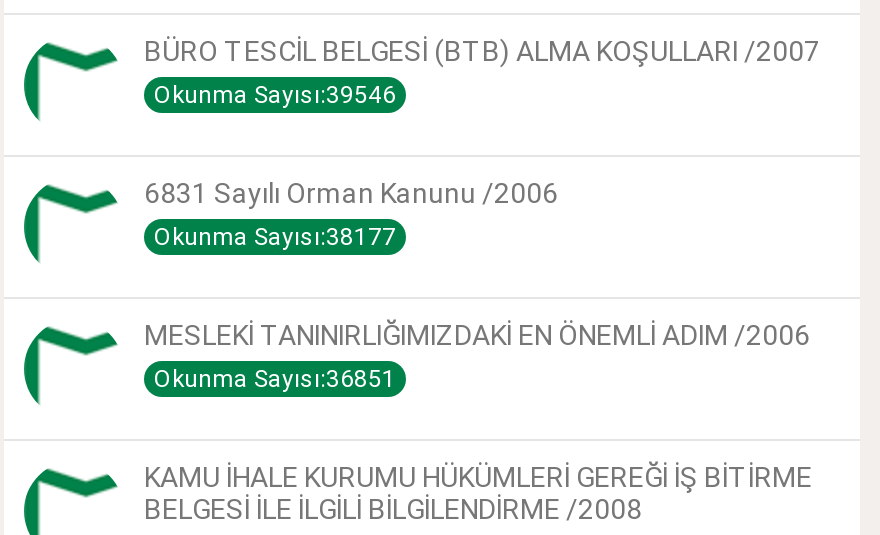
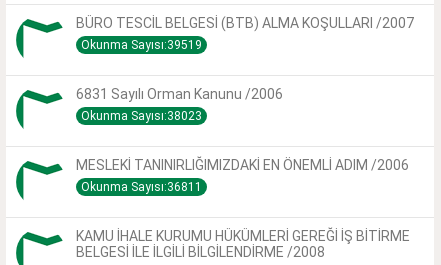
- Okunma Sayısı:39546
+ Okunma Sayısı:39519

- Okunma Sayısı:38177
+ Okunma Sayısı:38023

- Okunma Sayısı:36851
+ Okunma Sayısı:36811
